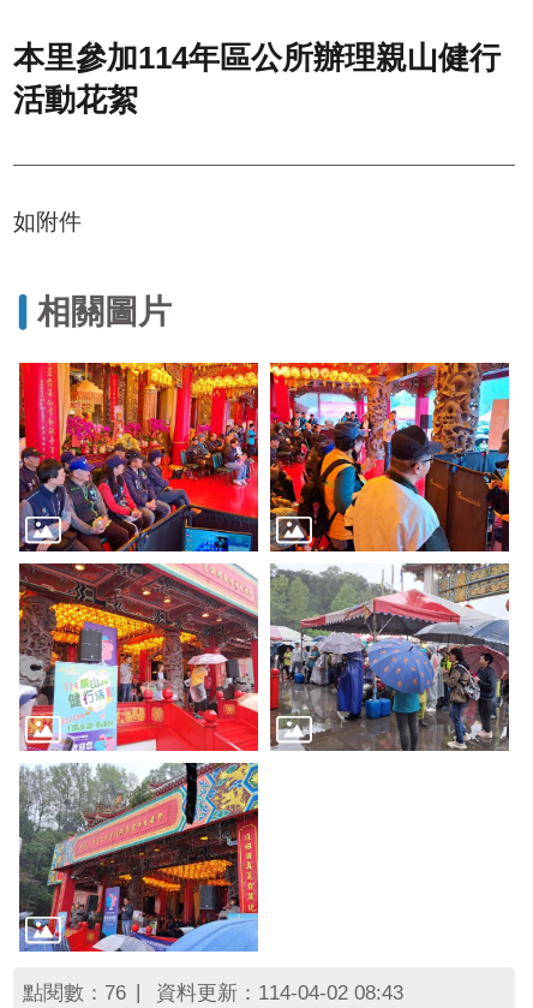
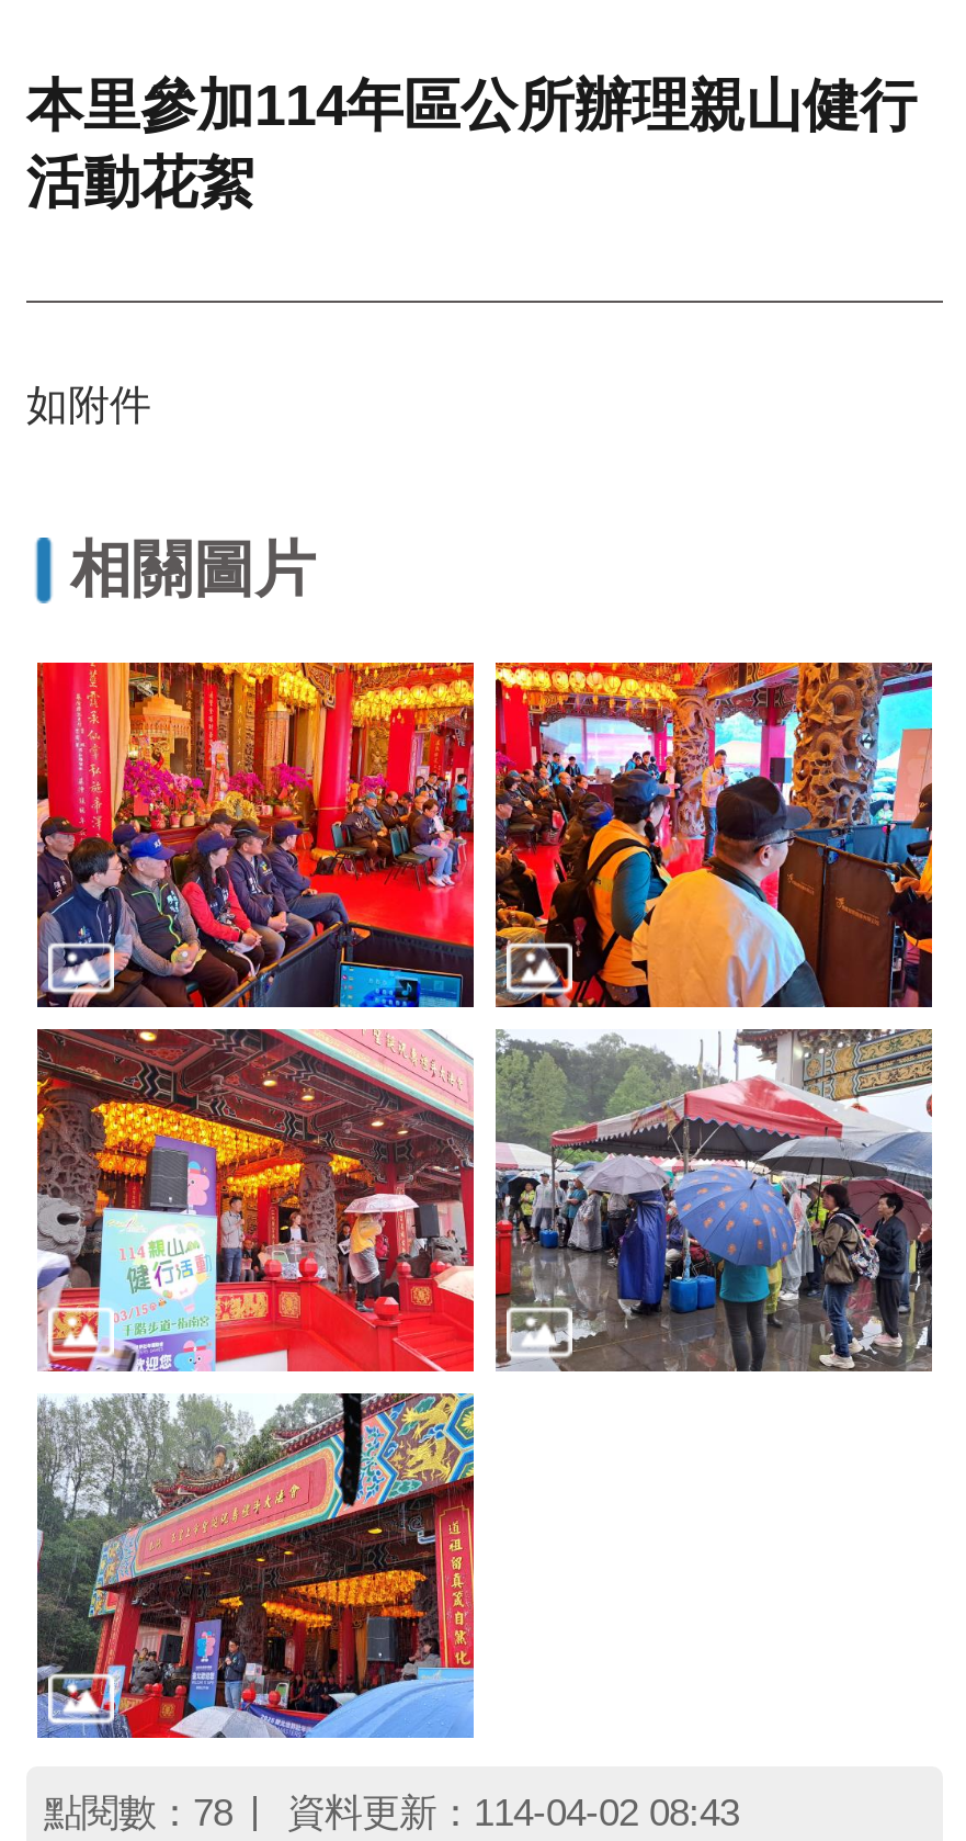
- 點閱數：76 資料更新：114-04-02 08:43
+ 點閱數：78 資料更新：114-04-02 08:43
